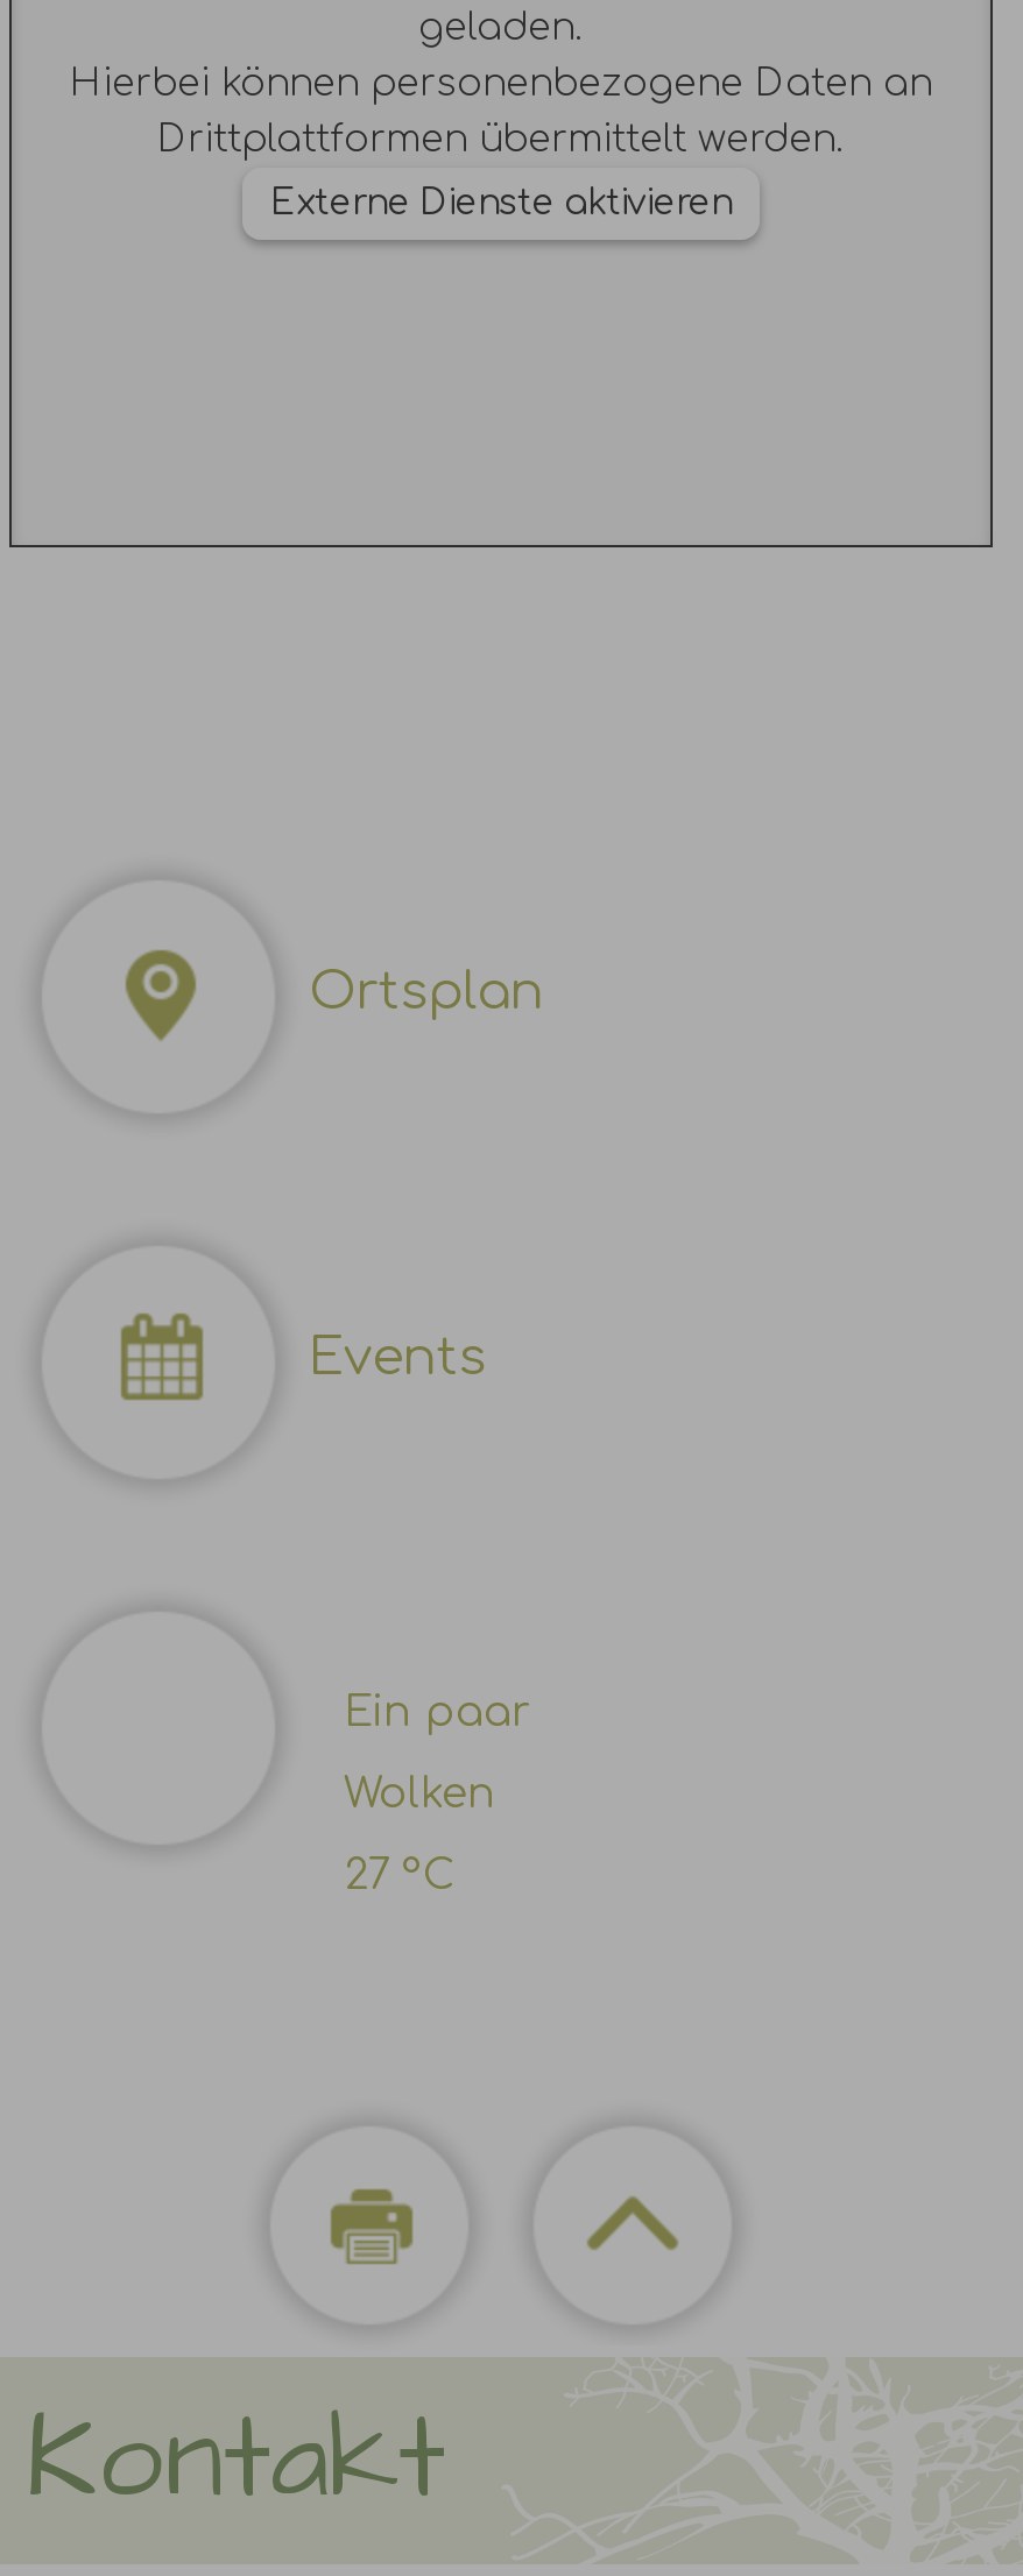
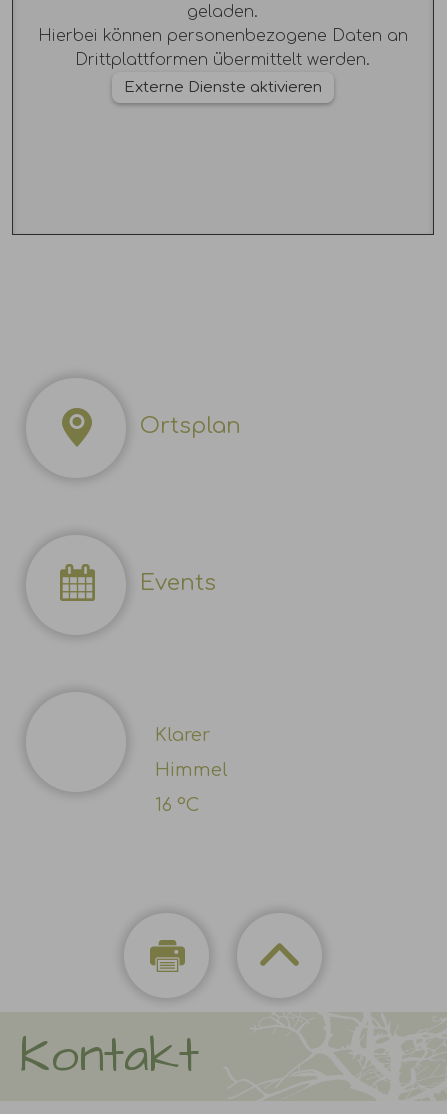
- Ein paar
+ Klarer

- Wolken
+ Himmel

- 27 °C
+ 16 °C
